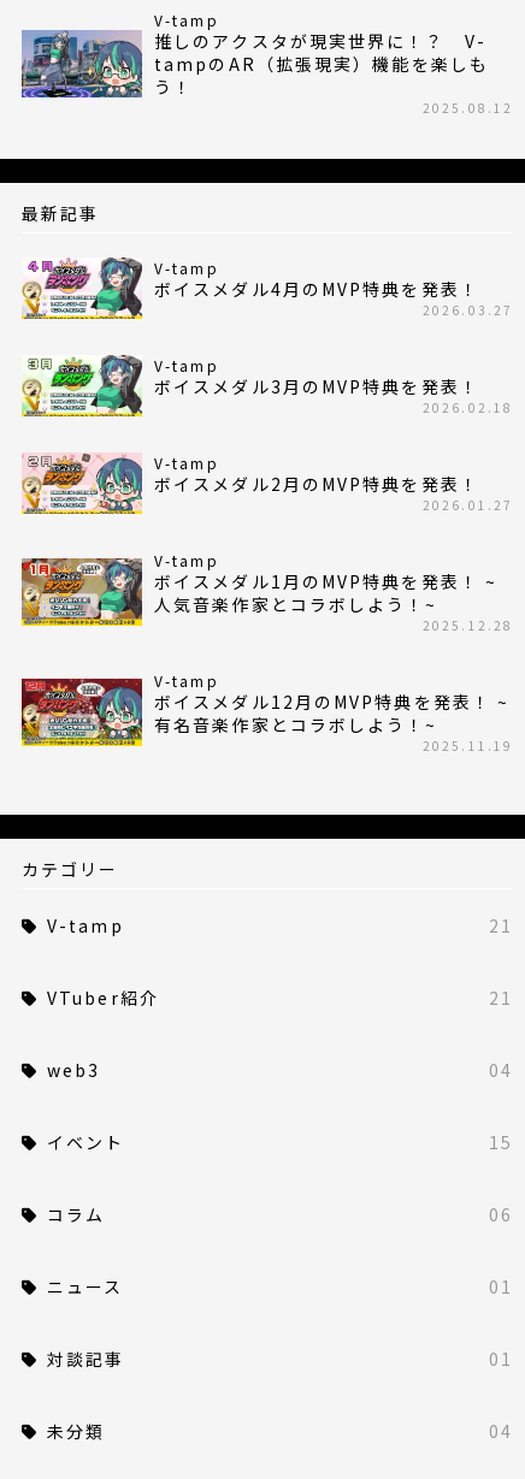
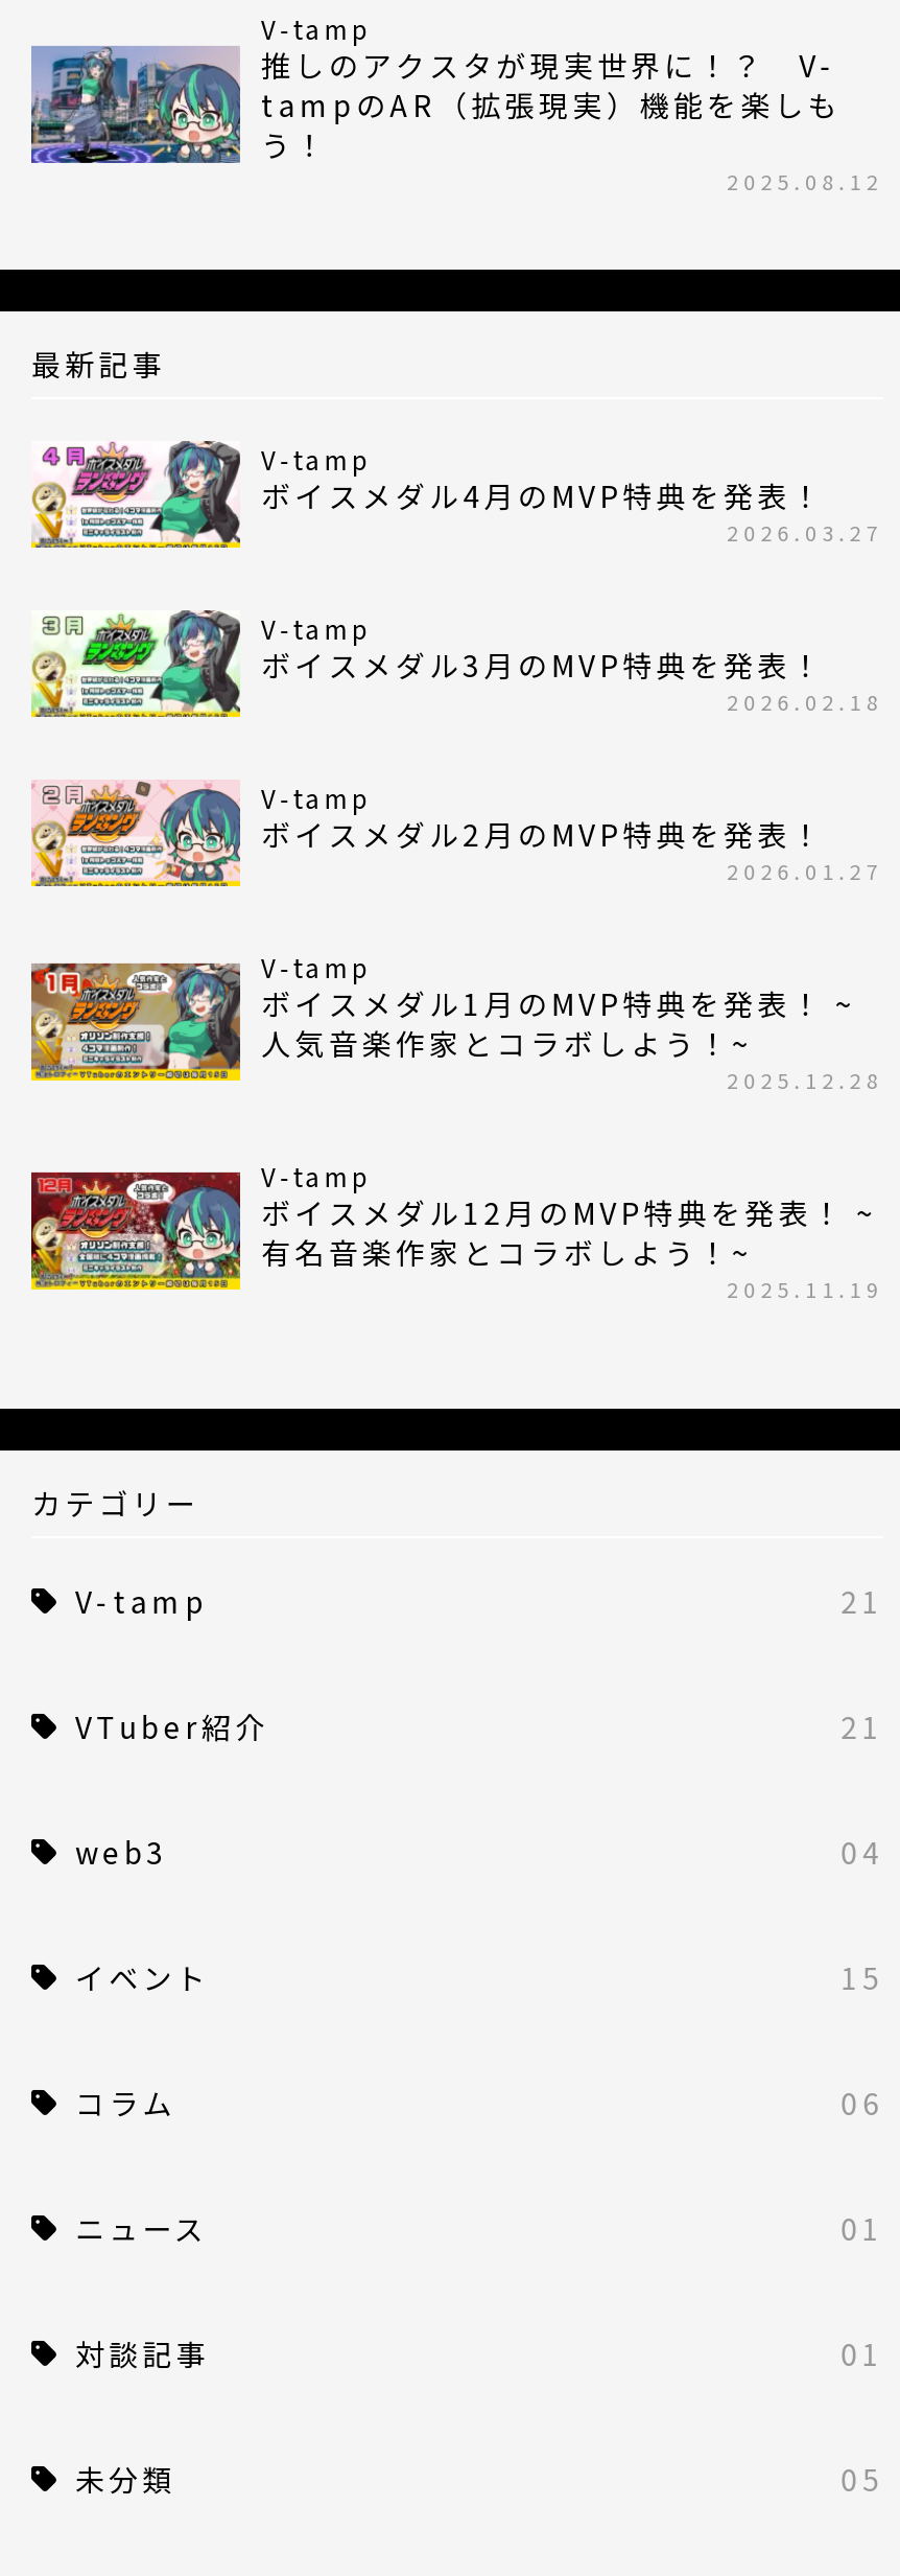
- 04
+ 05
